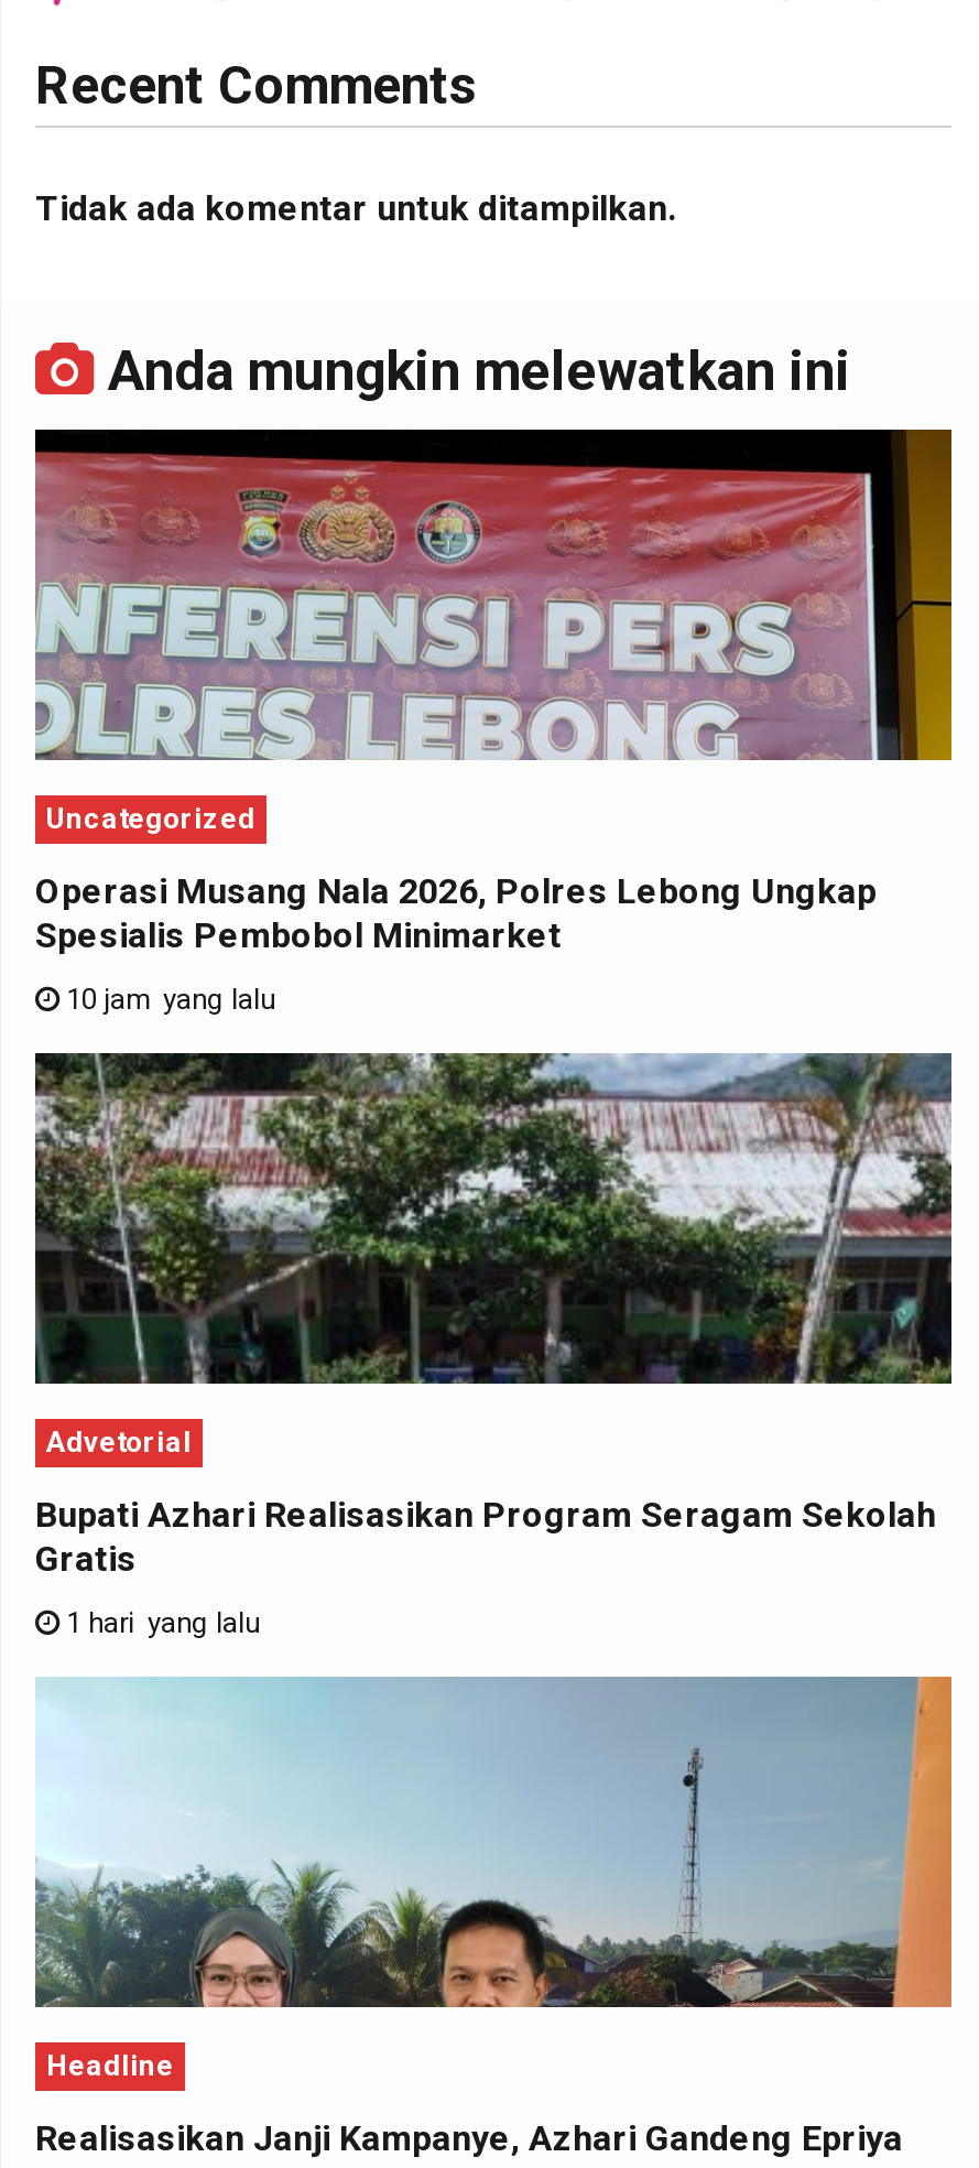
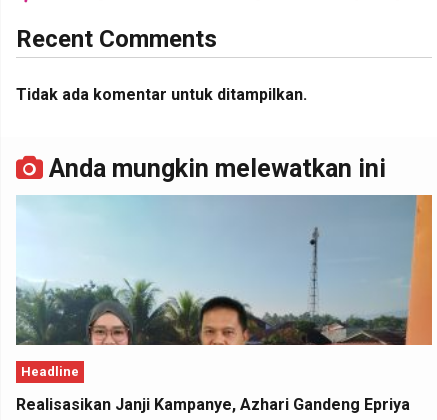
- [image]
- Uncategorized
- Operasi Musang Nala 2026, Polres Lebong Ungkap
- Spesialis Pembobol Minimarket
- 10 jam yang lalu

- [image]
- Advetorial
- Bupati Azhari Realisasikan Program Seragam Sekolah
- Gratis
- 1 hari yang lalu
